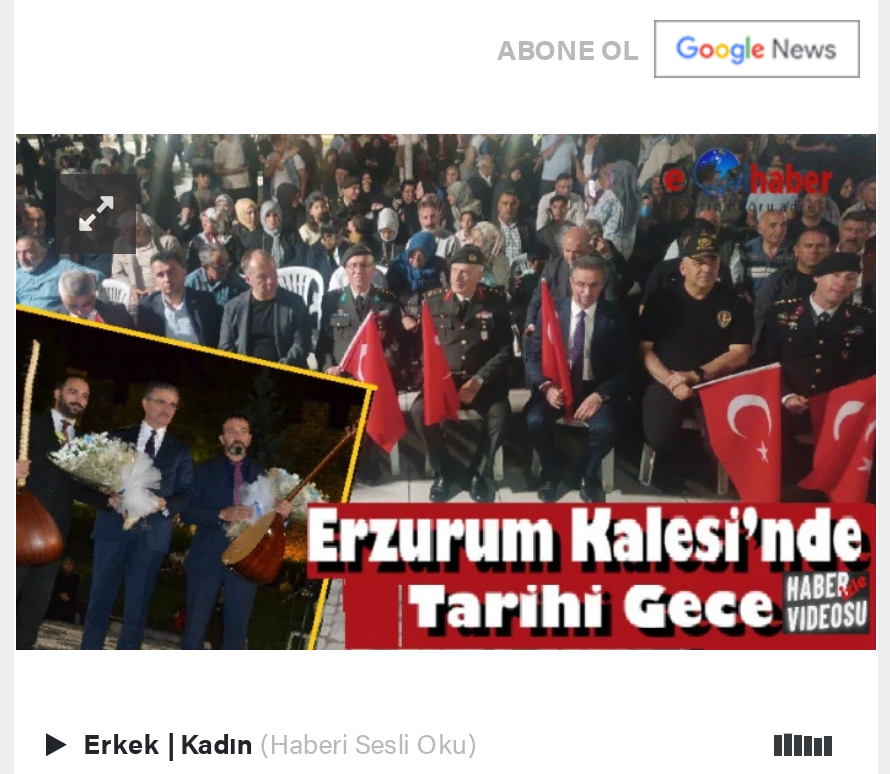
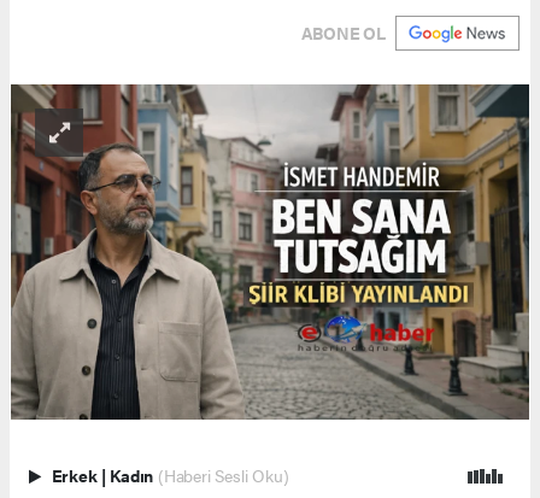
- [image]
+ [image]
